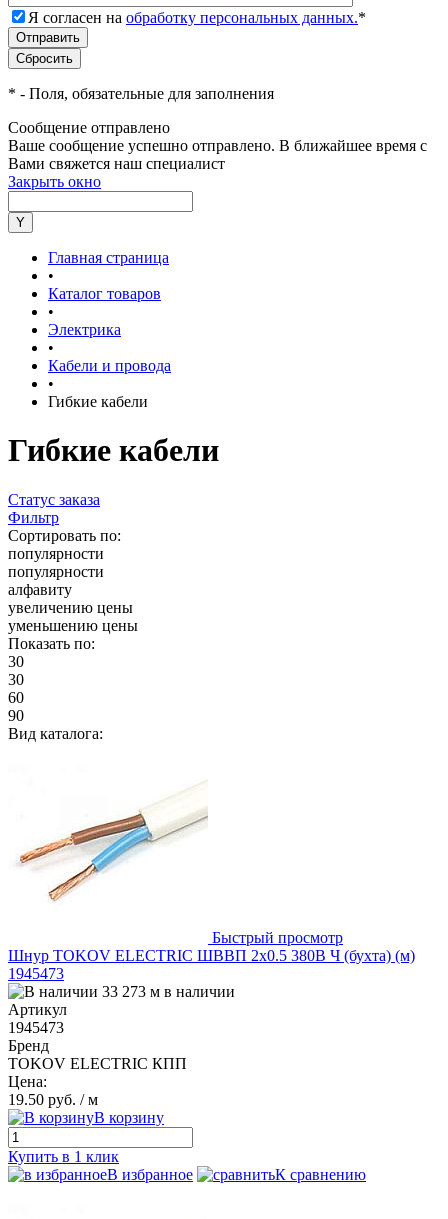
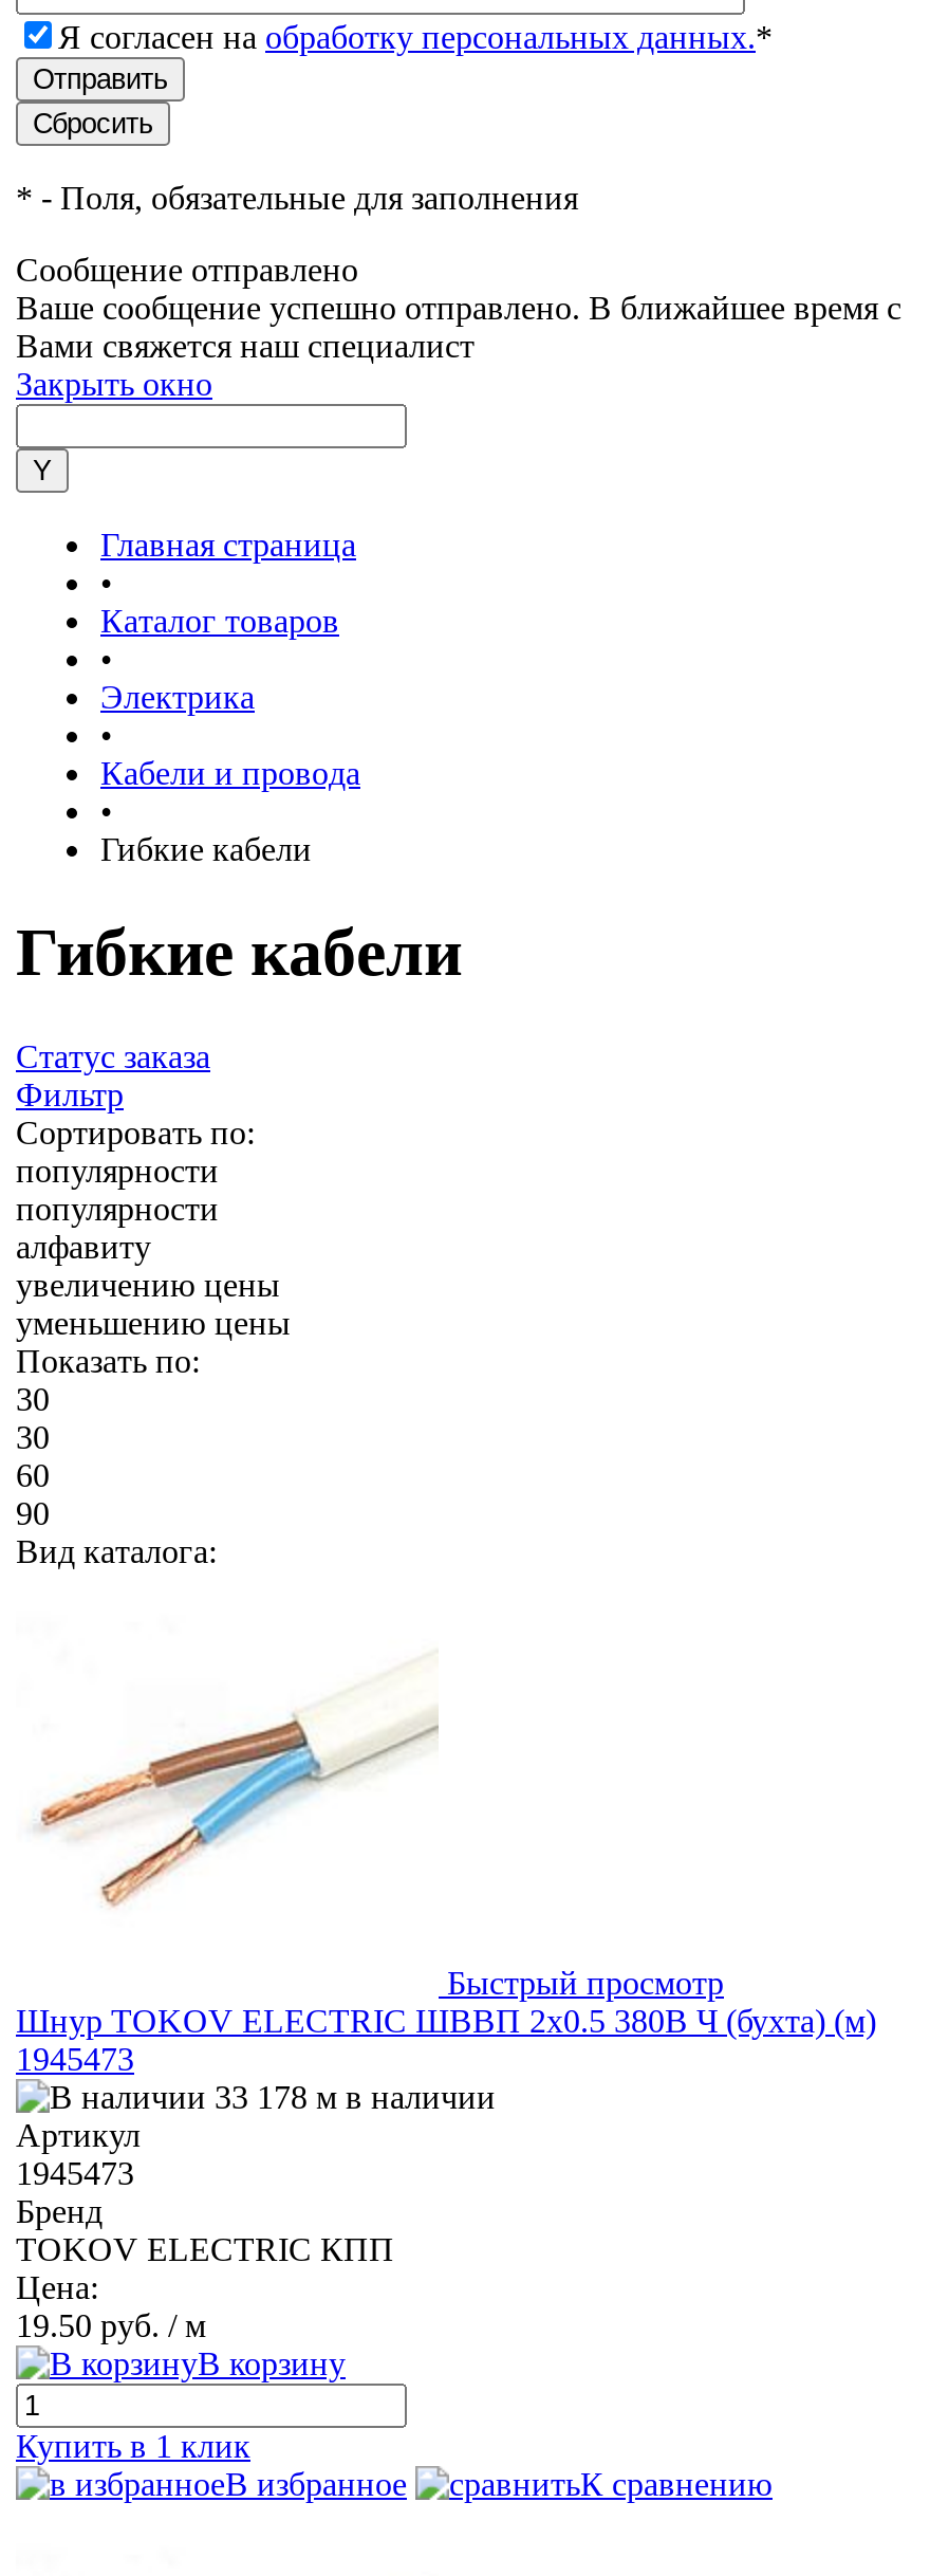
- 33 273 м в наличии
+ 33 178 м в наличии
